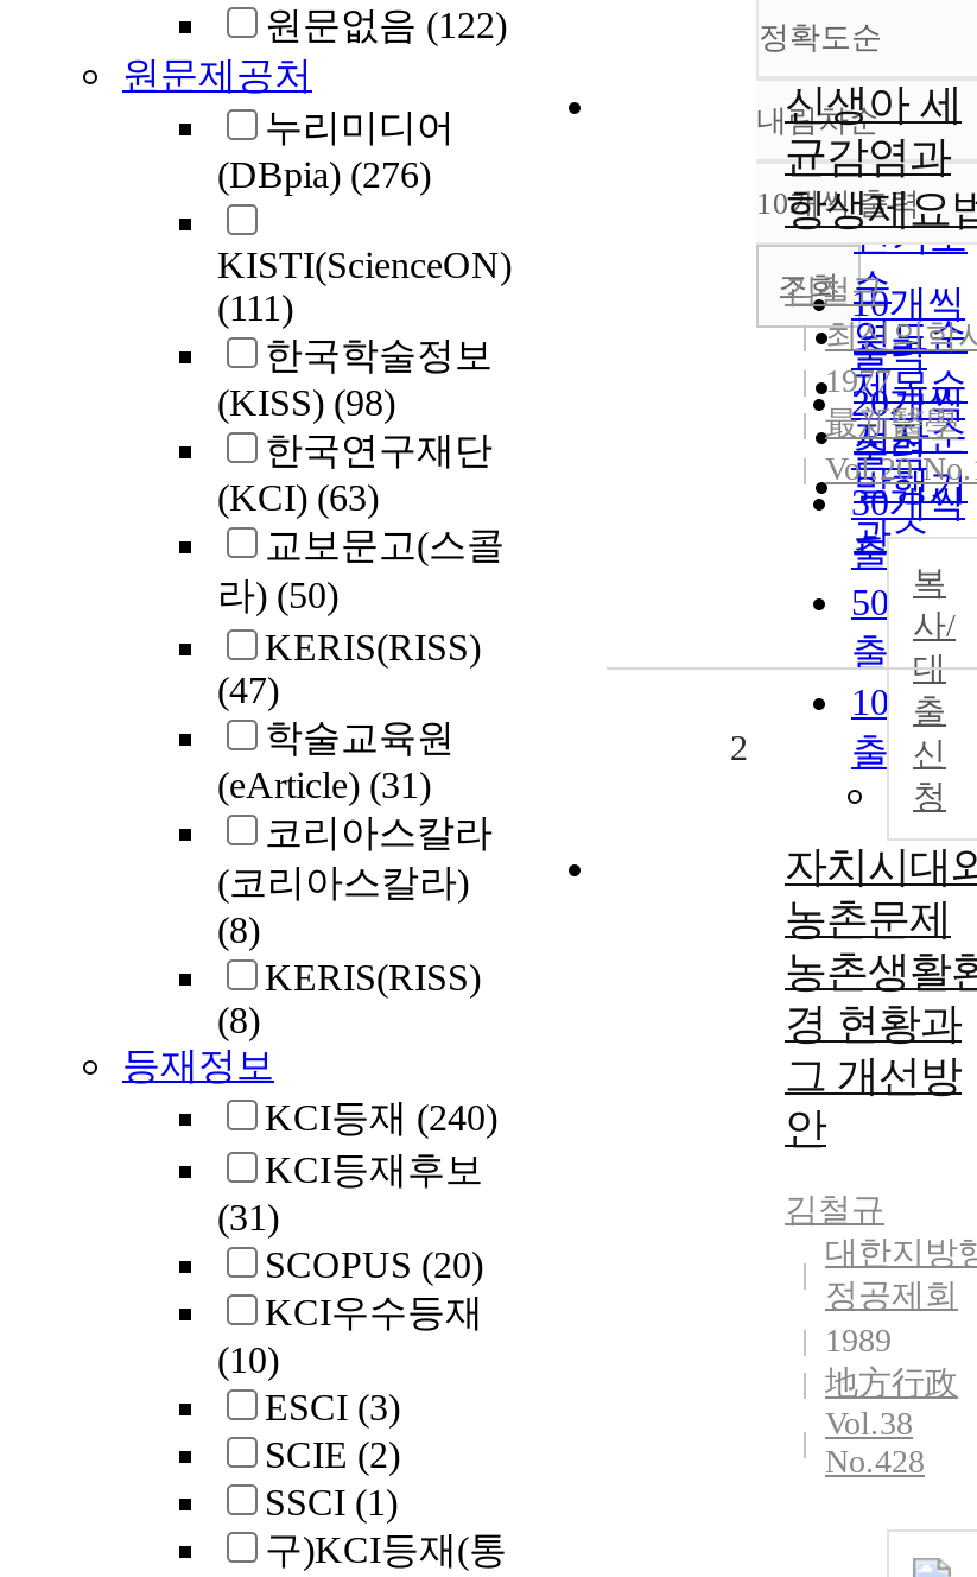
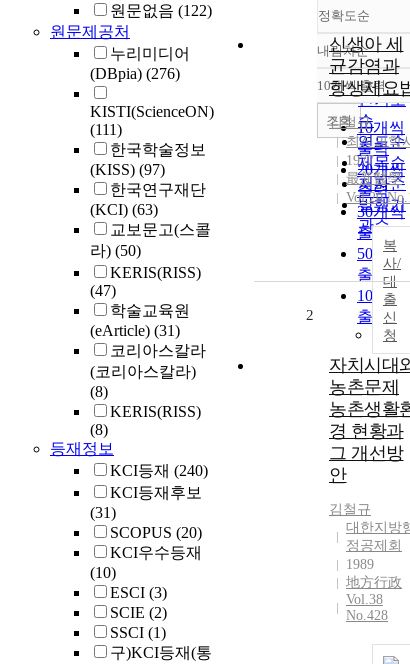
- (KISS) (98)
+ (KISS) (97)
